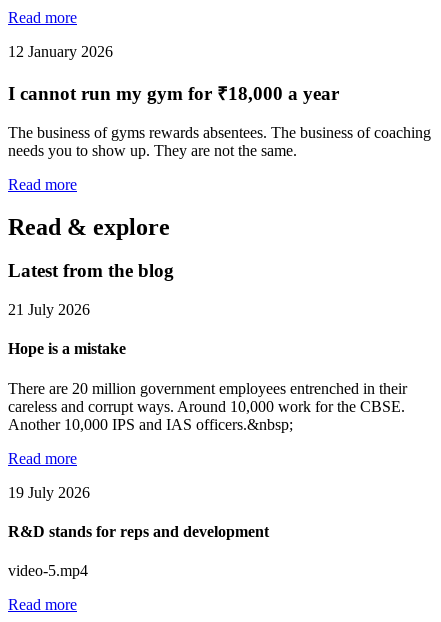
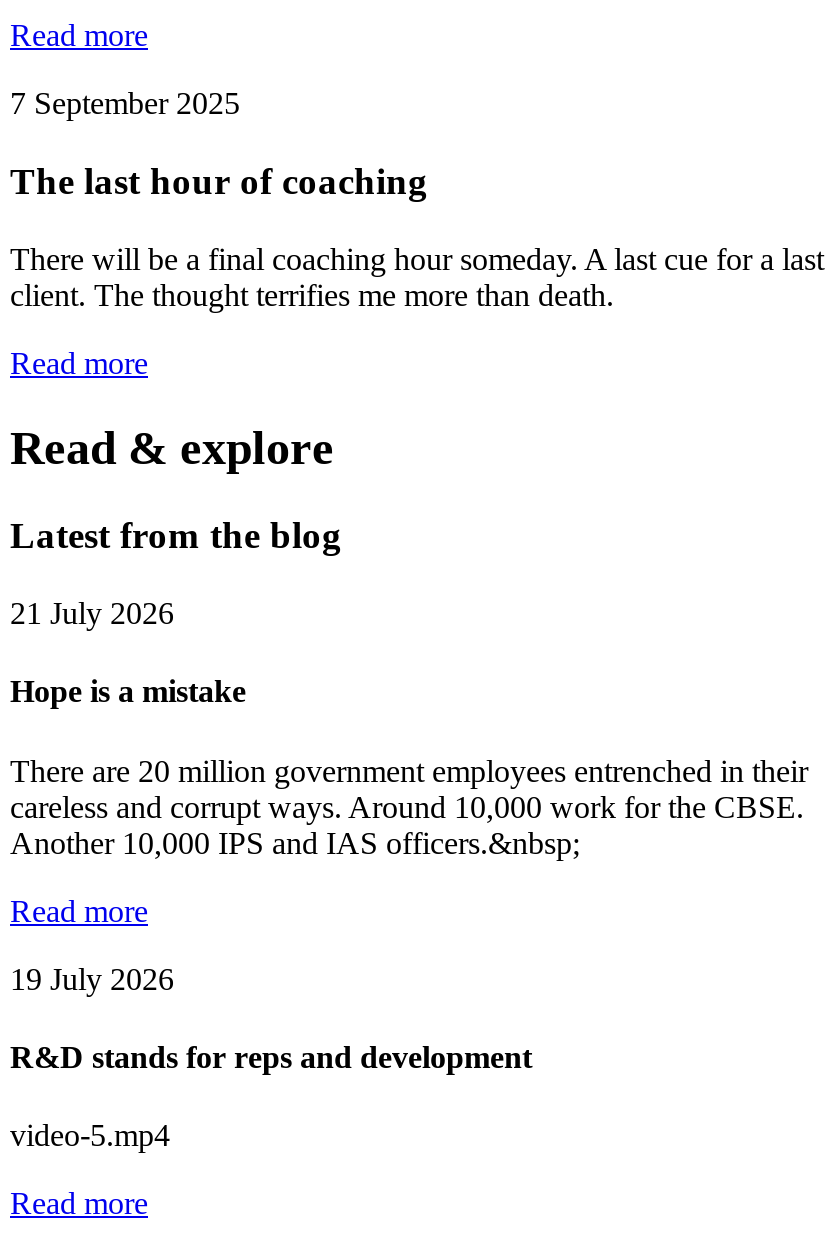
- 12 January 2026
+ 7 September 2025

- I cannot run my gym for ₹18,000 a year
+ The last hour of coaching

- The business of gyms rewards absentees. The business of coaching
- needs you to show up. They are not the same.
+ There will be a final coaching hour someday. A last cue for a last
+ client. The thought terrifies me more than death.
